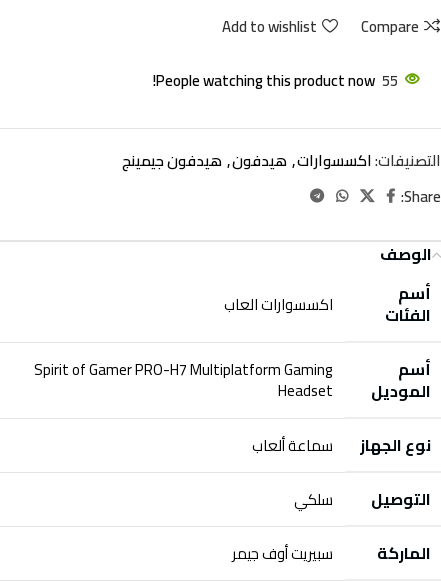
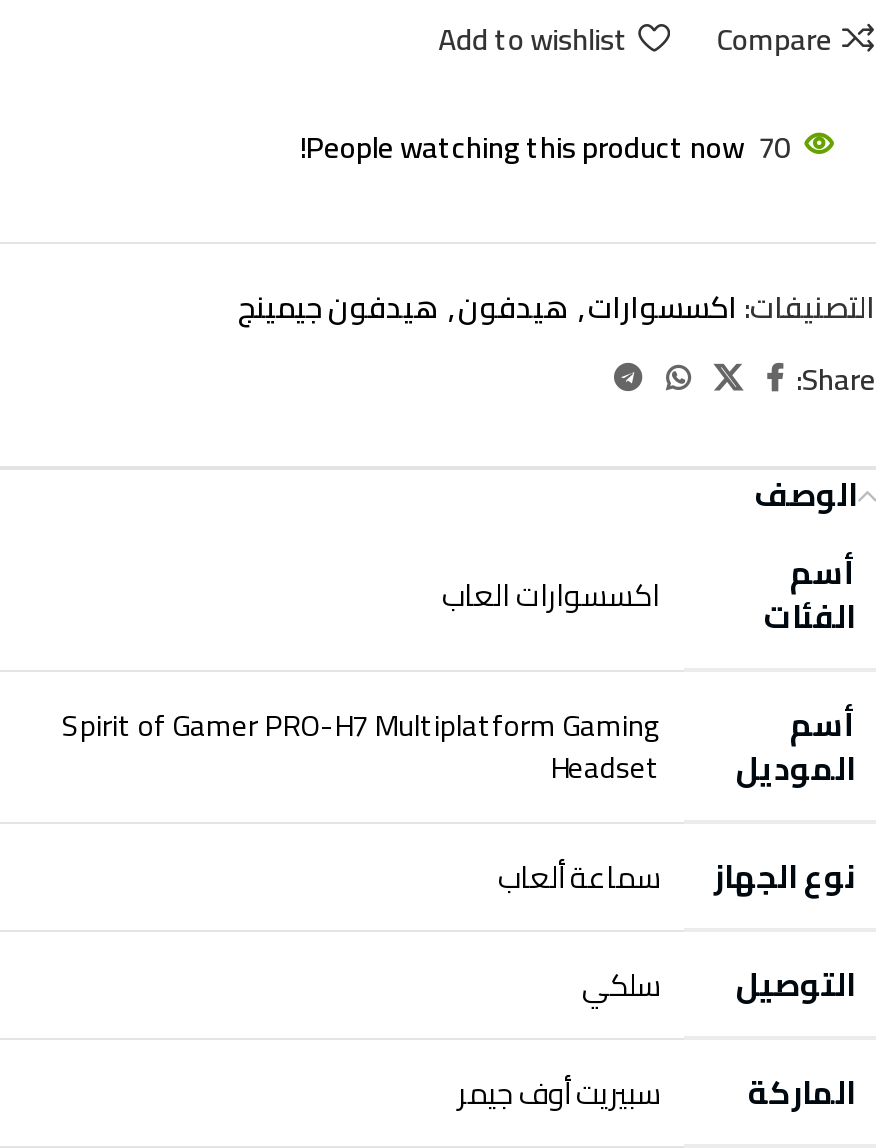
- People watching this product now! 55
+ People watching this product now! 70
